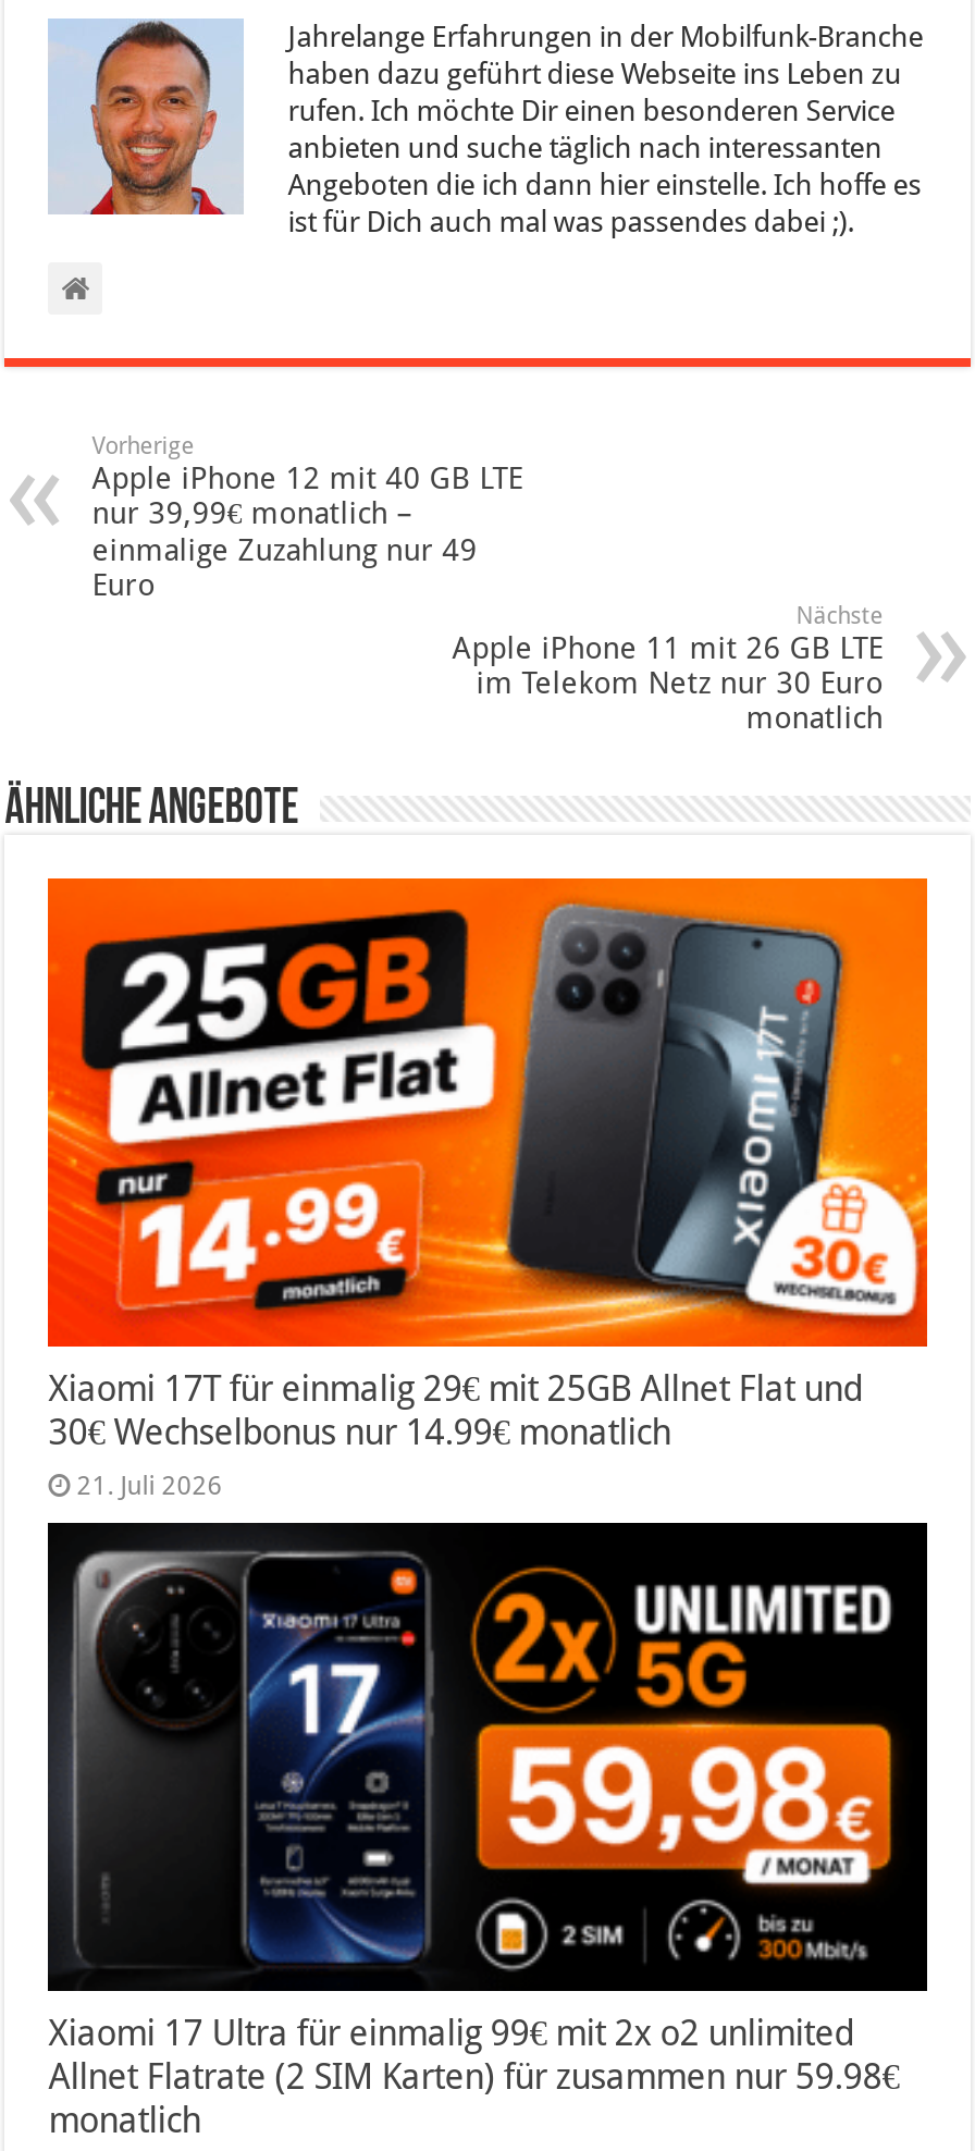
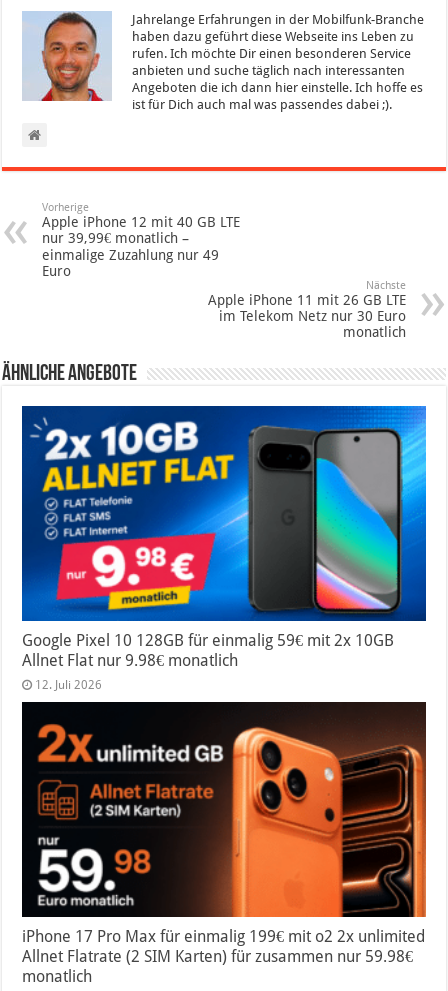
- [image]
- Xiaomi 17T für einmalig 29€ mit 25GB Allnet Flat und
- 30€ Wechselbonus nur 14.99€ monatlich
- 21. Juli 2026
+ [image]
+ Google Pixel 10 128GB für einmalig 59€ mit 2x 10GB
+ Allnet Flat nur 9.98€ monatlich
+ 12. Juli 2026

- [image]
- Xiaomi 17 Ultra für einmalig 99€ mit 2x o2 unlimited
+ [image]
+ iPhone 17 Pro Max für einmalig 199€ mit o2 2x unlimited
